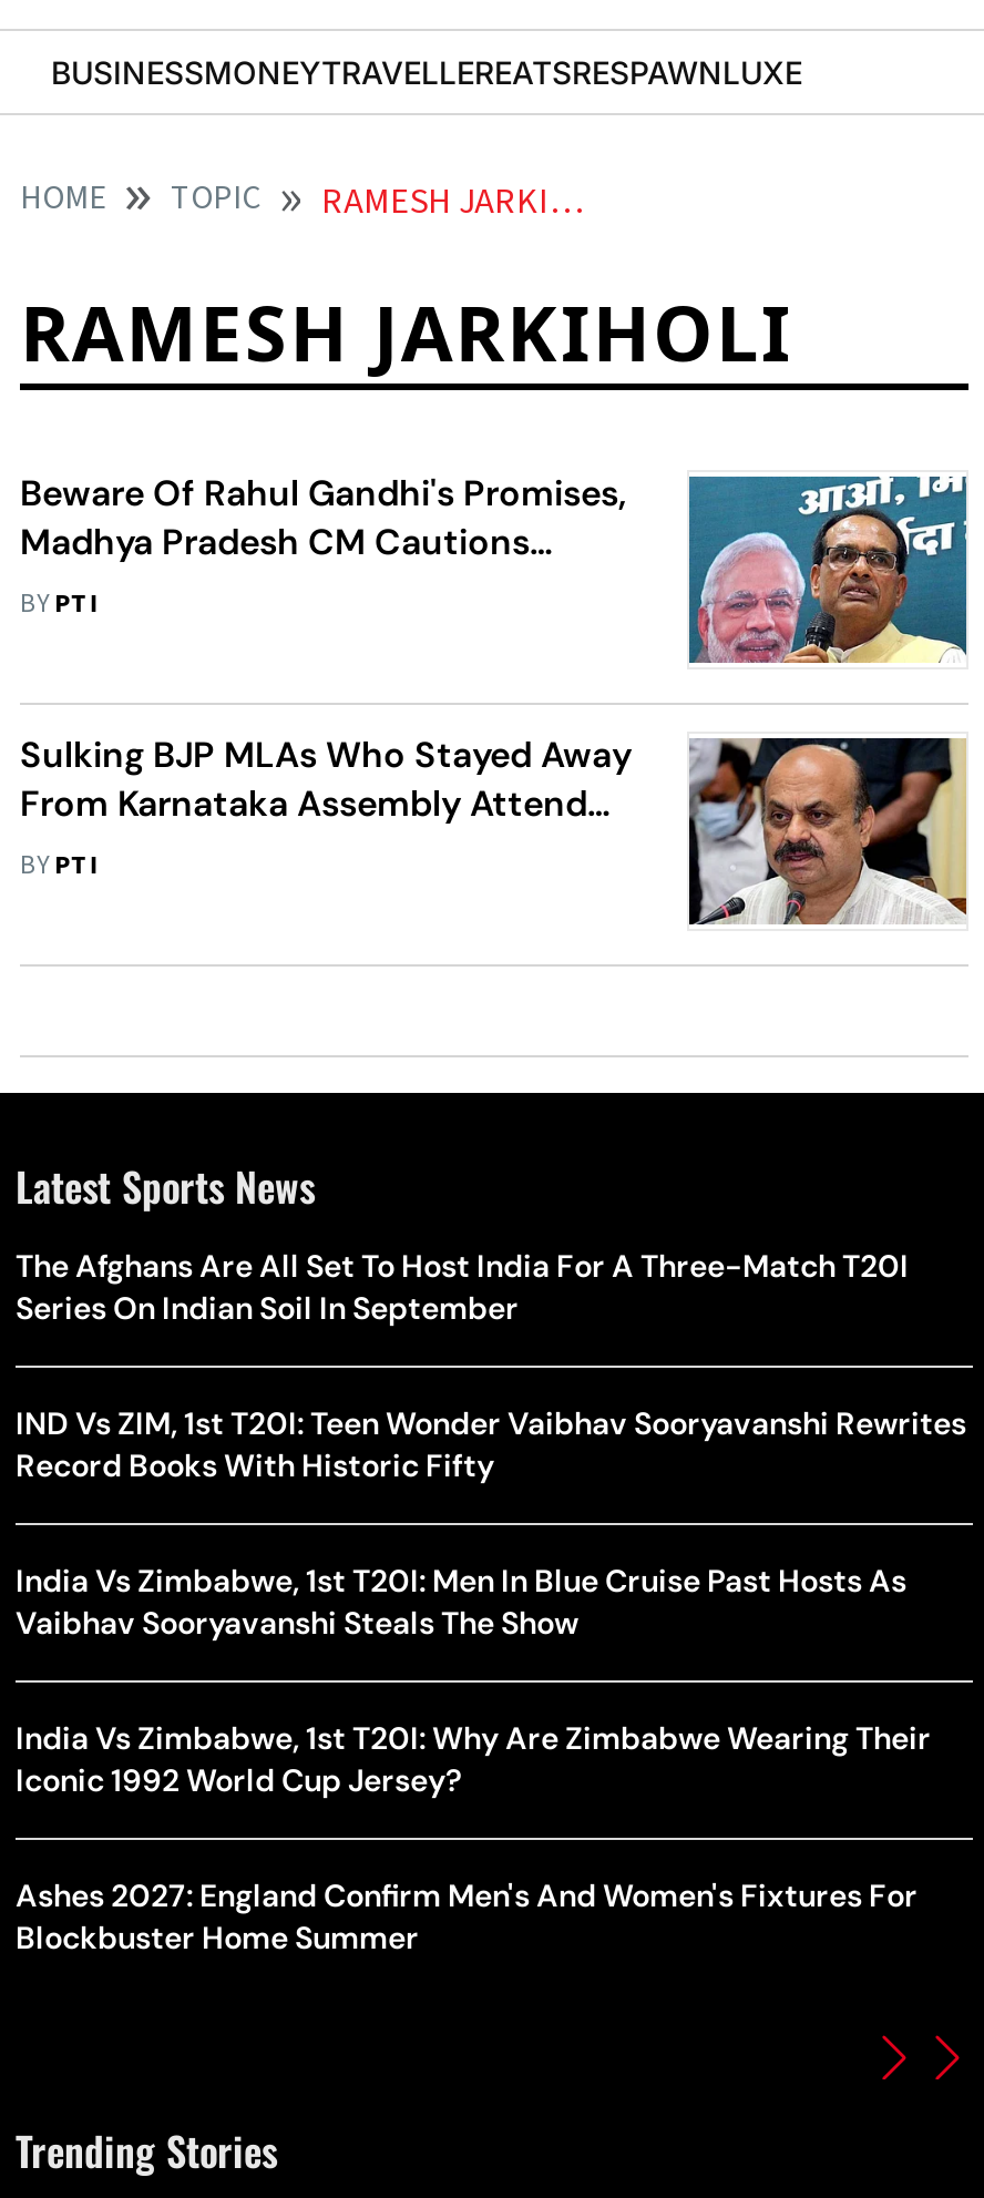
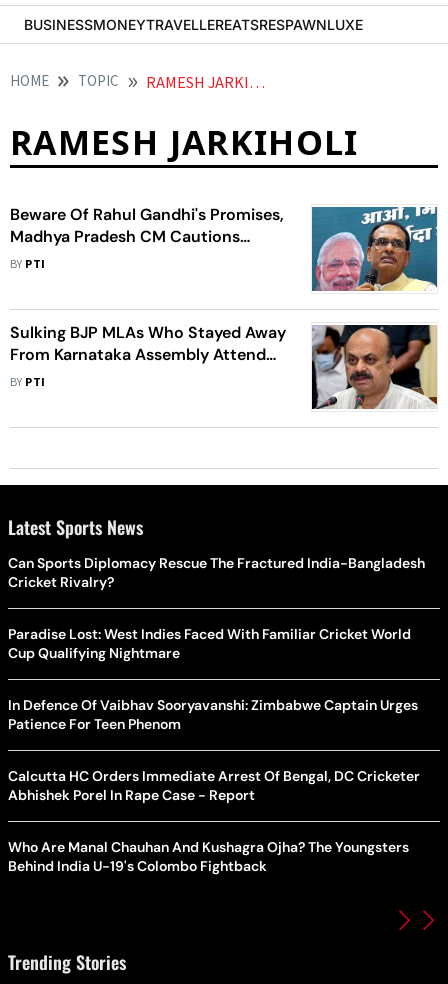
- The Afghans Are All Set To Host India For A Three-Match T20I
- Series On Indian Soil In September
+ Can Sports Diplomacy Rescue The Fractured India-Bangladesh
+ Cricket Rivalry?

- IND Vs ZIM, 1st T20I: Teen Wonder Vaibhav Sooryavanshi Rewrites
- Record Books With Historic Fifty
+ Paradise Lost: West Indies Faced With Familiar Cricket World
+ Cup Qualifying Nightmare

- India Vs Zimbabwe, 1st T20I: Men In Blue Cruise Past Hosts As
- Vaibhav Sooryavanshi Steals The Show
+ In Defence Of Vaibhav Sooryavanshi: Zimbabwe Captain Urges
+ Patience For Teen Phenom

- India Vs Zimbabwe, 1st T20I: Why Are Zimbabwe Wearing Their
- Iconic 1992 World Cup Jersey?
+ Calcutta HC Orders Immediate Arrest Of Bengal, DC Cricketer
+ Abhishek Porel In Rape Case - Report

- Ashes 2027: England Confirm Men's And Women's Fixtures For
- Blockbuster Home Summer
+ Who Are Manal Chauhan And Kushagra Ojha? The Youngsters
+ Behind India U-19's Colombo Fightback
